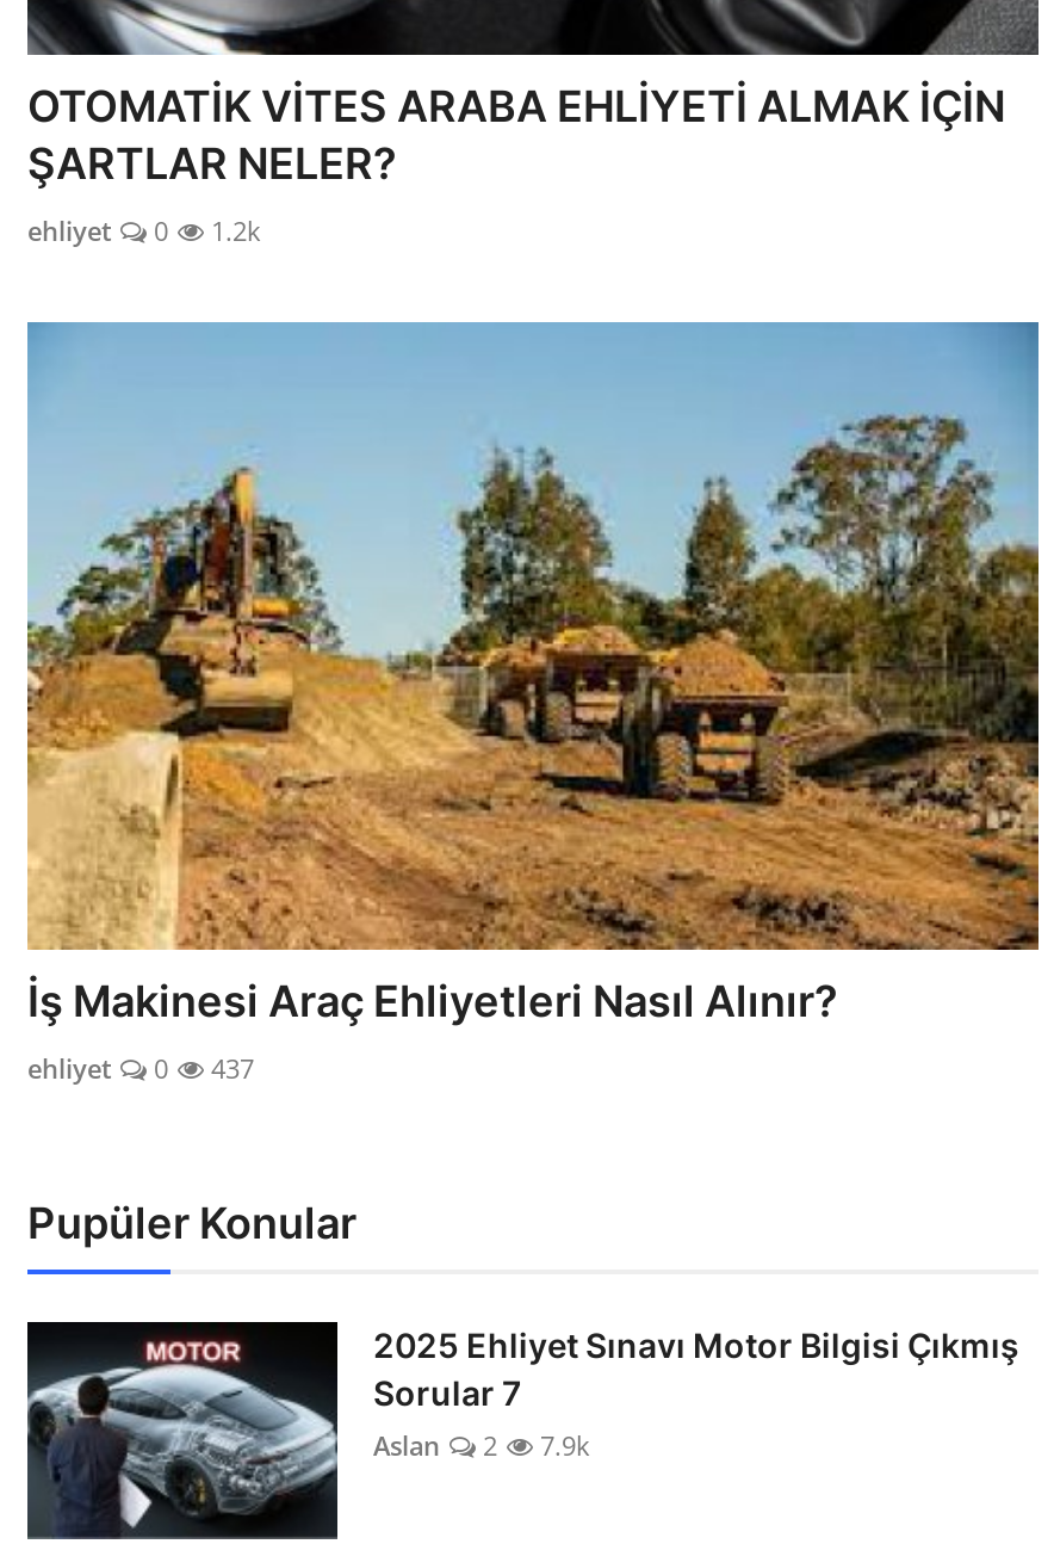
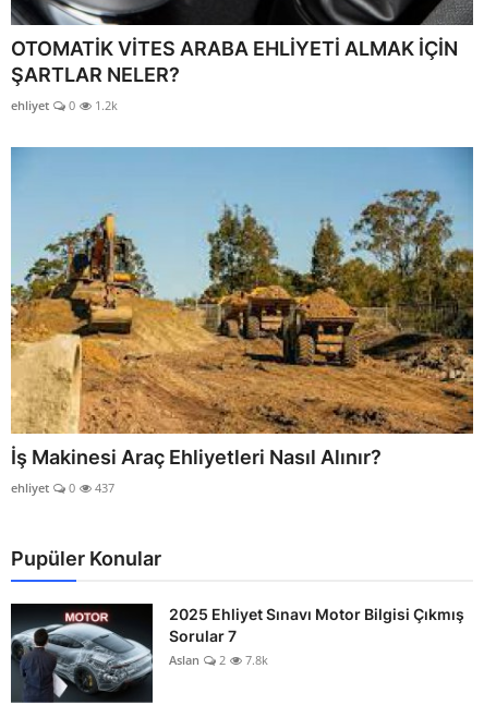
- Aslan 2 7.9k
+ Aslan 2 7.8k
